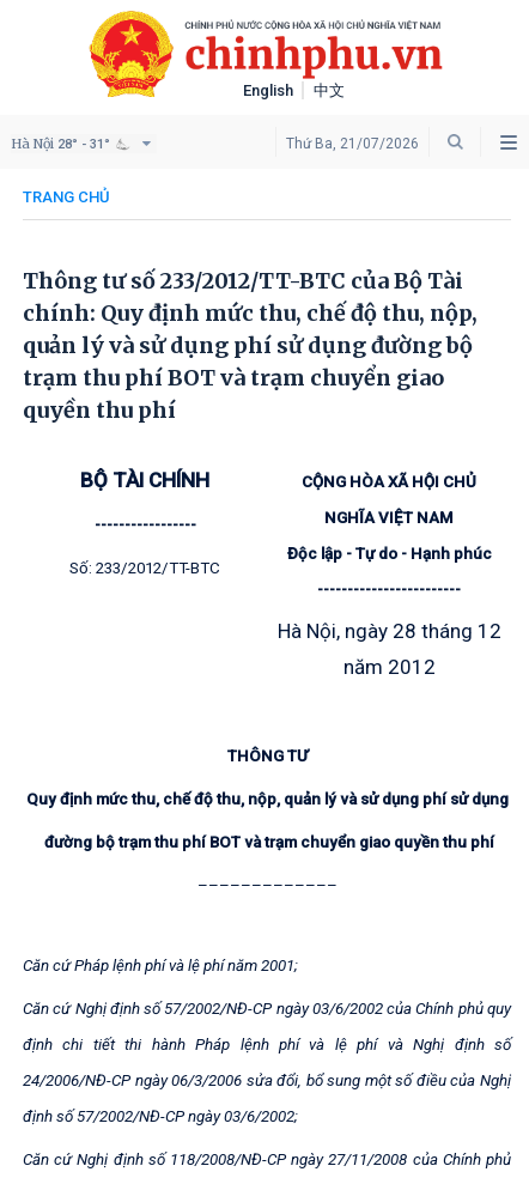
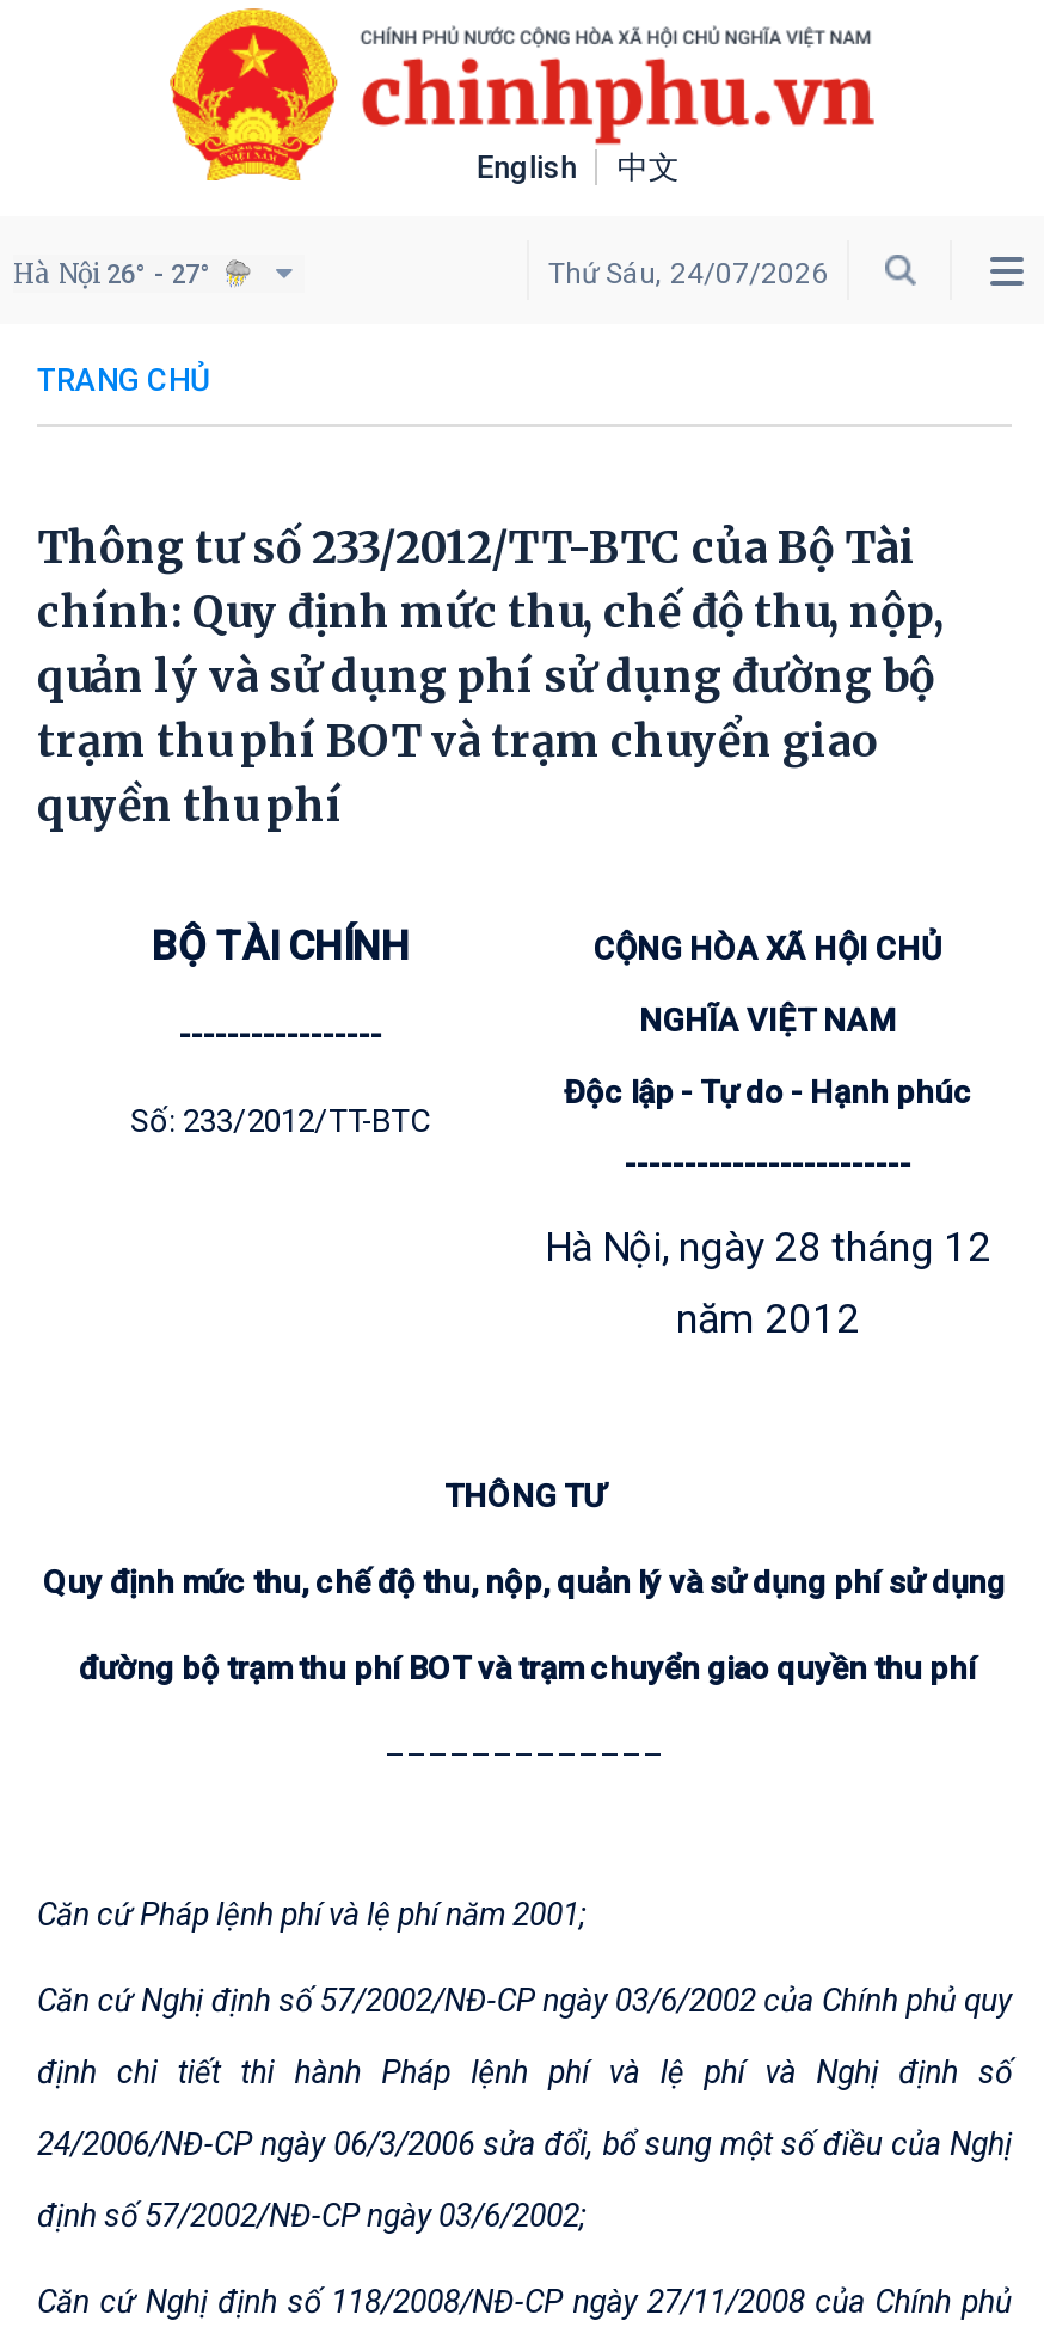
- Hà Nội 28° - 31°
+ Hà Nội 26° - 27°

- Thứ Ba, 21/07/2026
+ Thứ Sáu, 24/07/2026
